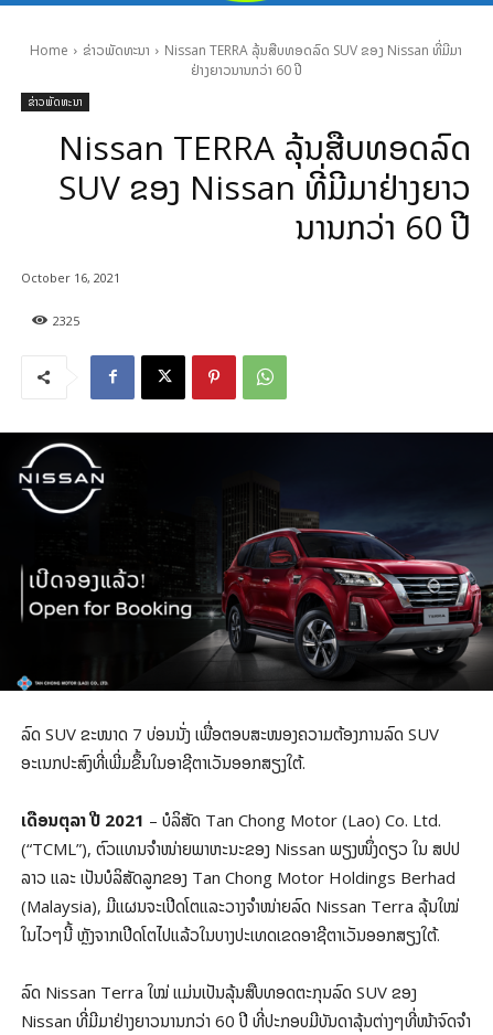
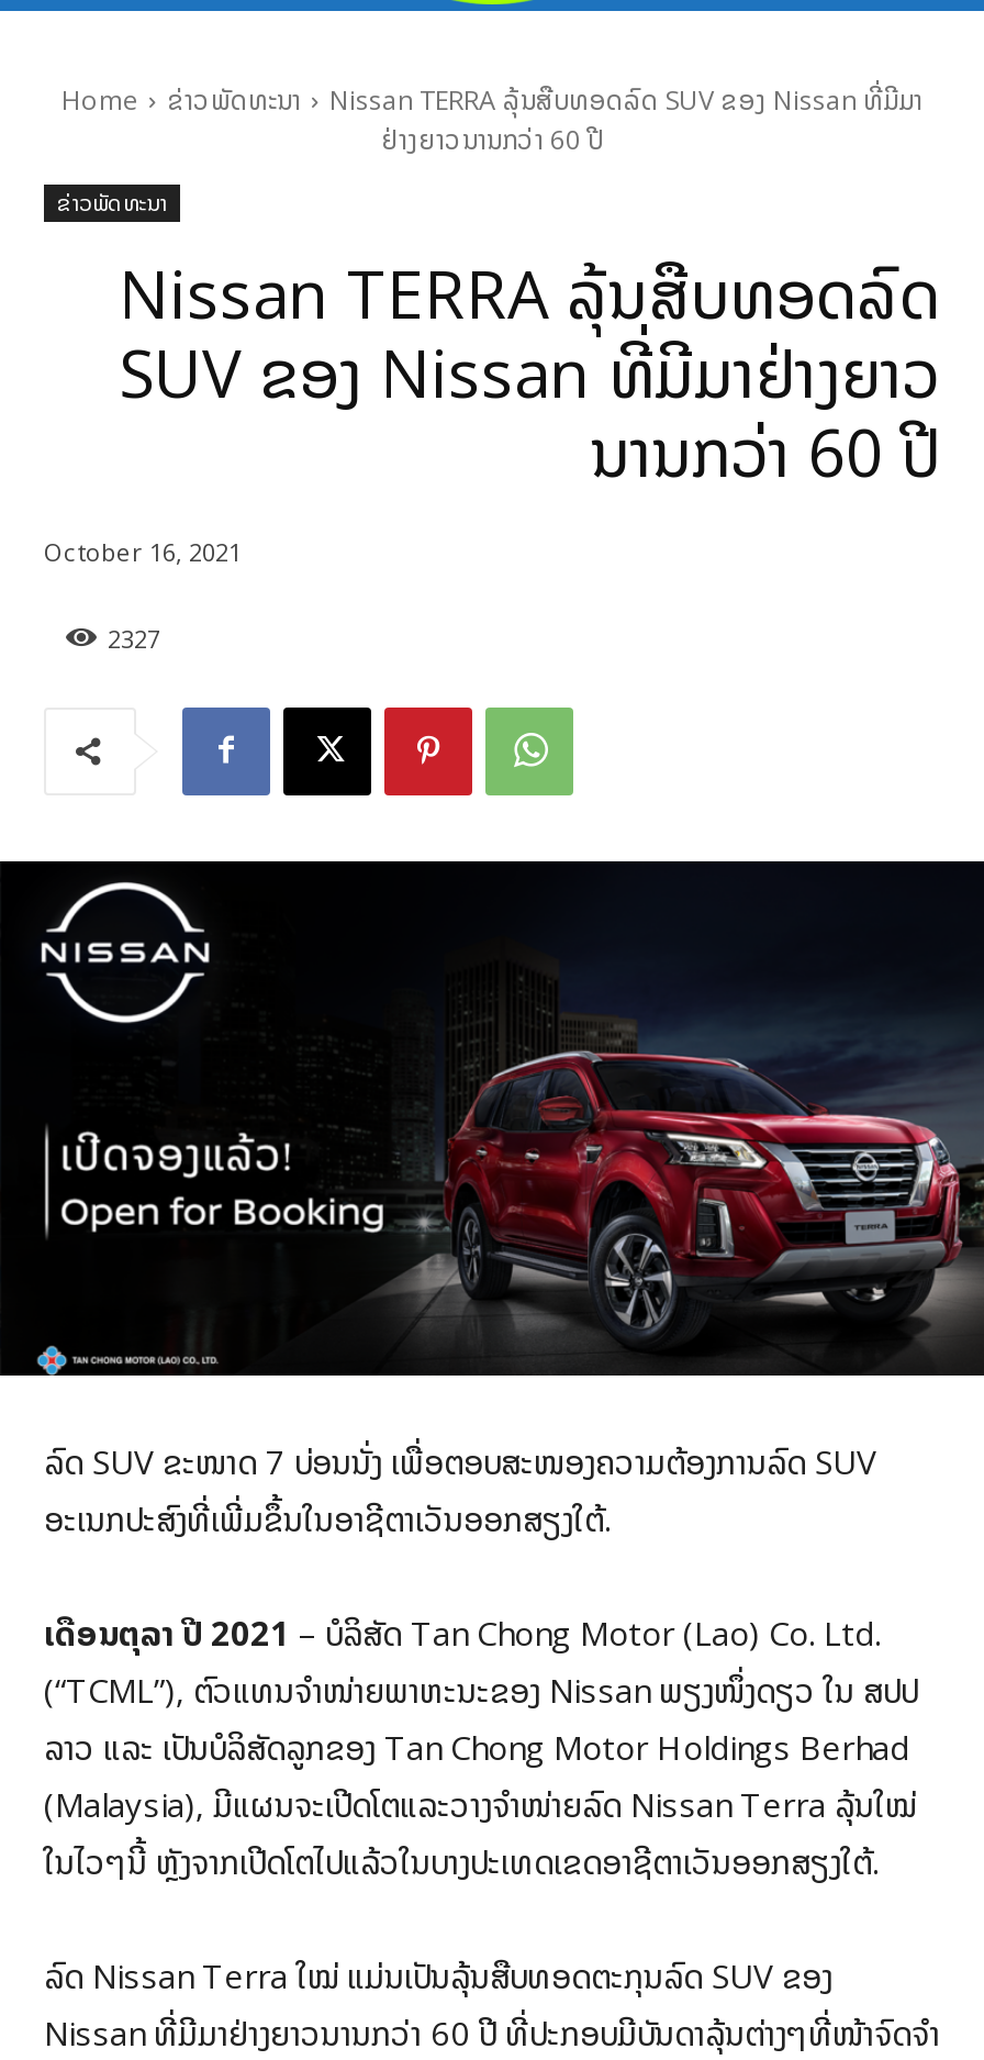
- 2325
+ 2327
